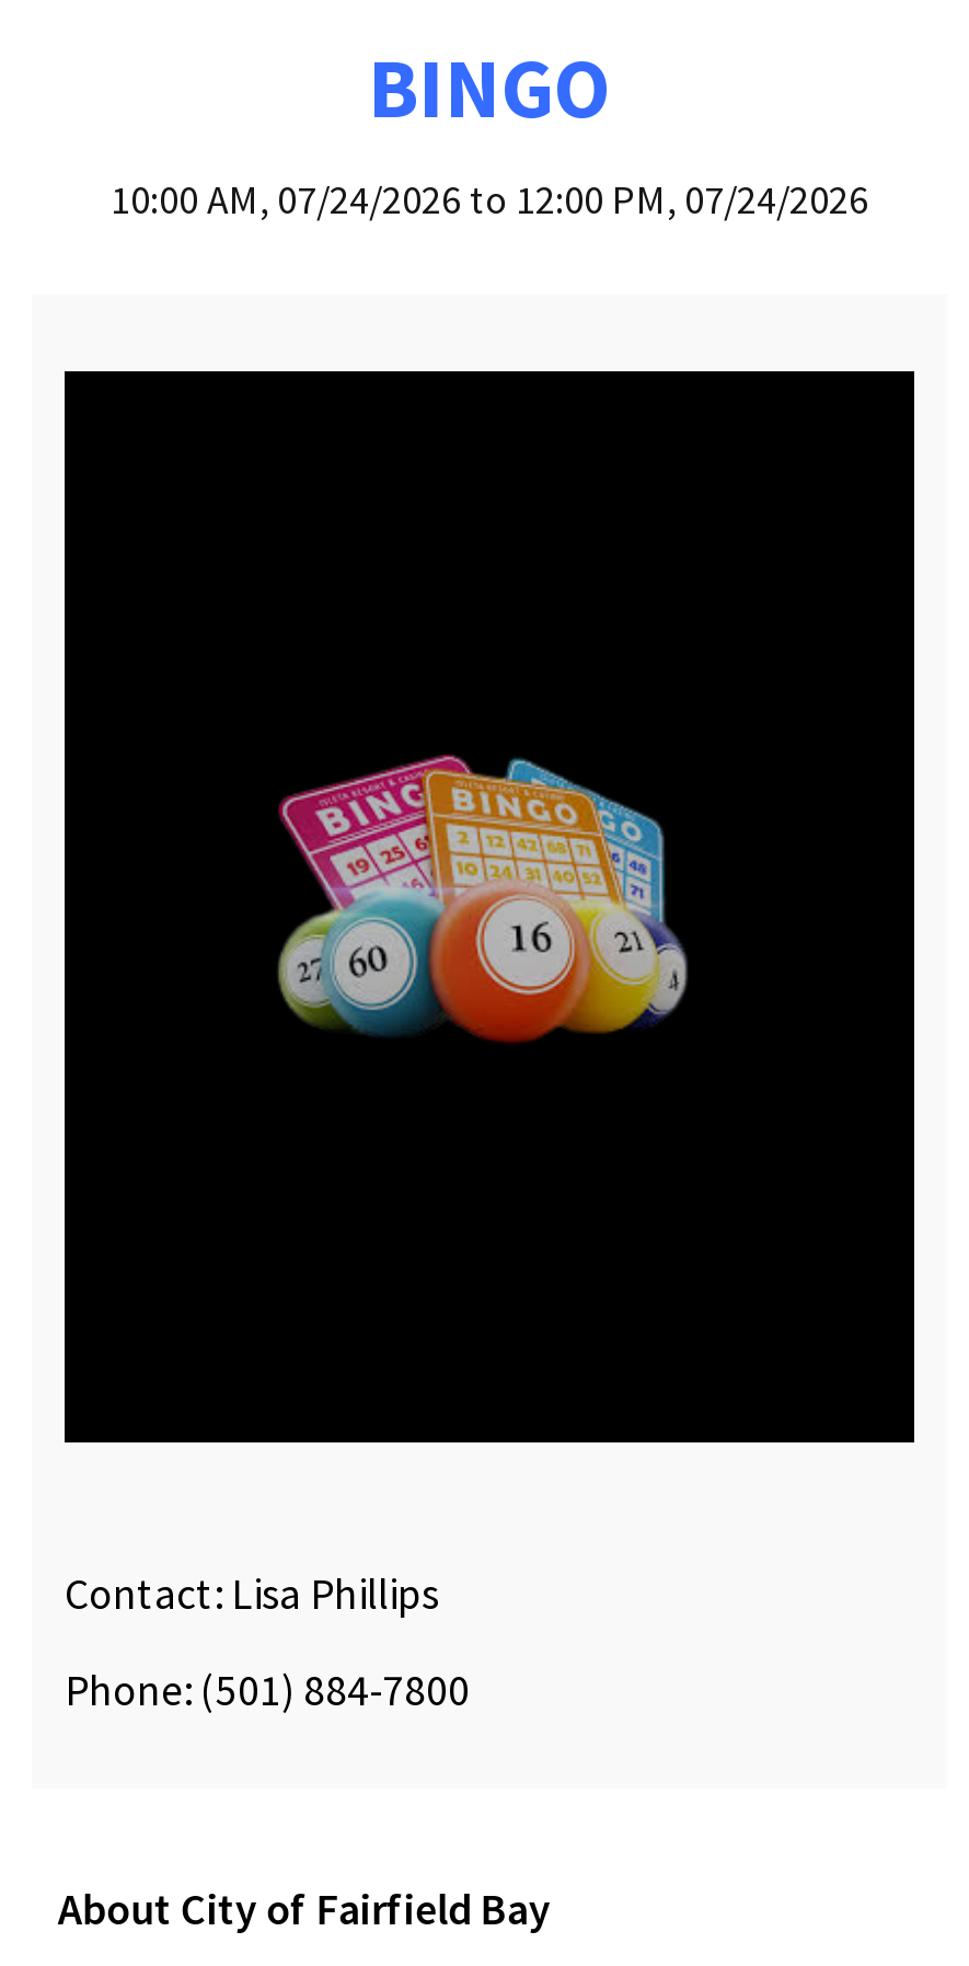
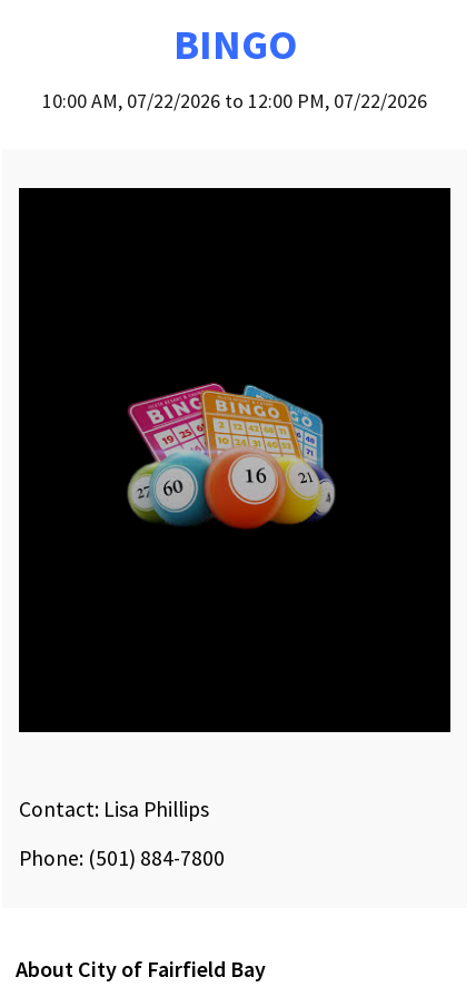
- 10:00 AM, 07/24/2026 to 12:00 PM, 07/24/2026
+ 10:00 AM, 07/22/2026 to 12:00 PM, 07/22/2026
